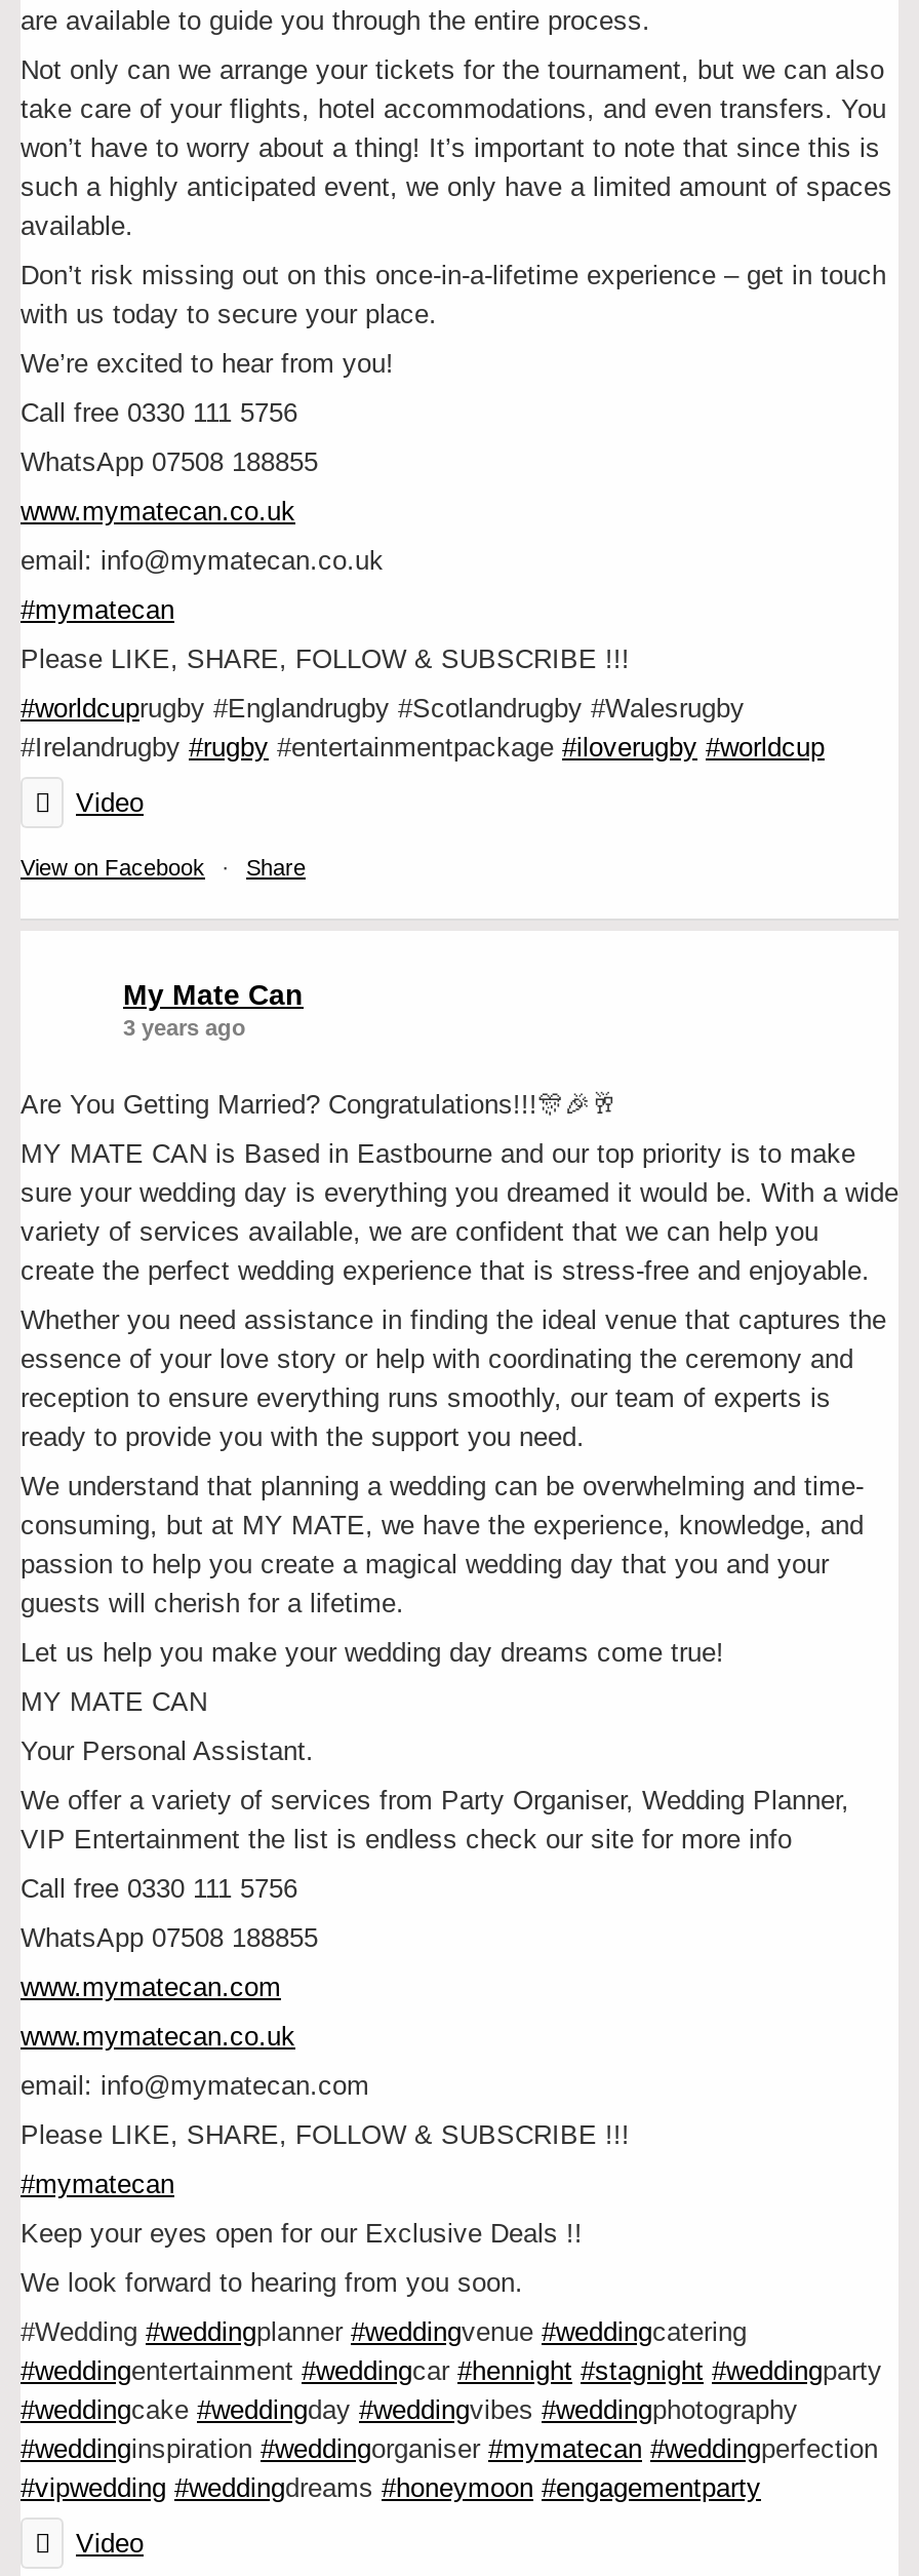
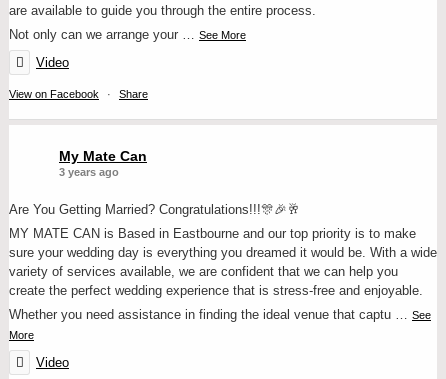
- Not only can we arrange your tickets for the tournament, but we can also
- take care of your flights, hotel accommodations, and even transfers. You
- won’t have to worry about a thing! It’s important to note that since this is
- such a highly anticipated event, we only have a limited amount of spaces
- available.
- Don’t risk missing out on this once-in-a-lifetime experience – get in touch
- with us today to secure your place.
- We’re excited to hear from you!
- Call free 0330 111 5756
- WhatsApp 07508 188855
- www.mymatecan.co.uk
- email: info@mymatecan.co.uk
- #mymatecan
- Please LIKE, SHARE, FOLLOW & SUBSCRIBE !!!
- #worldcuprugby #Englandrugby #Scotlandrugby #Walesrugby
- #Irelandrugby #rugby #entertainmentpackage #iloverugby #worldcup
+ Not only can we arrange your … See More

- Whether you need assistance in finding the ideal venue that captures the
- essence of your love story or help with coordinating the ceremony and
- reception to ensure everything runs smoothly, our team of experts is
- ready to provide you with the support you need.
- We understand that planning a wedding can be overwhelming and time-
- consuming, but at MY MATE, we have the experience, knowledge, and
- passion to help you create a magical wedding day that you and your
- guests will cherish for a lifetime.
- Let us help you make your wedding day dreams come true!
- MY MATE CAN
- Your Personal Assistant.
- We offer a variety of services from Party Organiser, Wedding Planner,
- VIP Entertainment the list is endless check our site for more info
- Call free 0330 111 5756
- WhatsApp 07508 188855
- www.mymatecan.com
- www.mymatecan.co.uk
- email: info@mymatecan.com
- Please LIKE, SHARE, FOLLOW & SUBSCRIBE !!!
- #mymatecan
- Keep your eyes open for our Exclusive Deals !!
- We look forward to hearing from you soon.
- #Wedding #weddingplanner #weddingvenue #weddingcatering
- #weddingentertainment #weddingcar #hennight #stagnight #weddingparty
- #weddingcake #weddingday #weddingvibes #weddingphotography
- #weddinginspiration #weddingorganiser #mymatecan #weddingperfection
- #vipwedding #weddingdreams #honeymoon #engagementparty
+ Whether you need assistance in finding the ideal venue that captu … See
+ More
